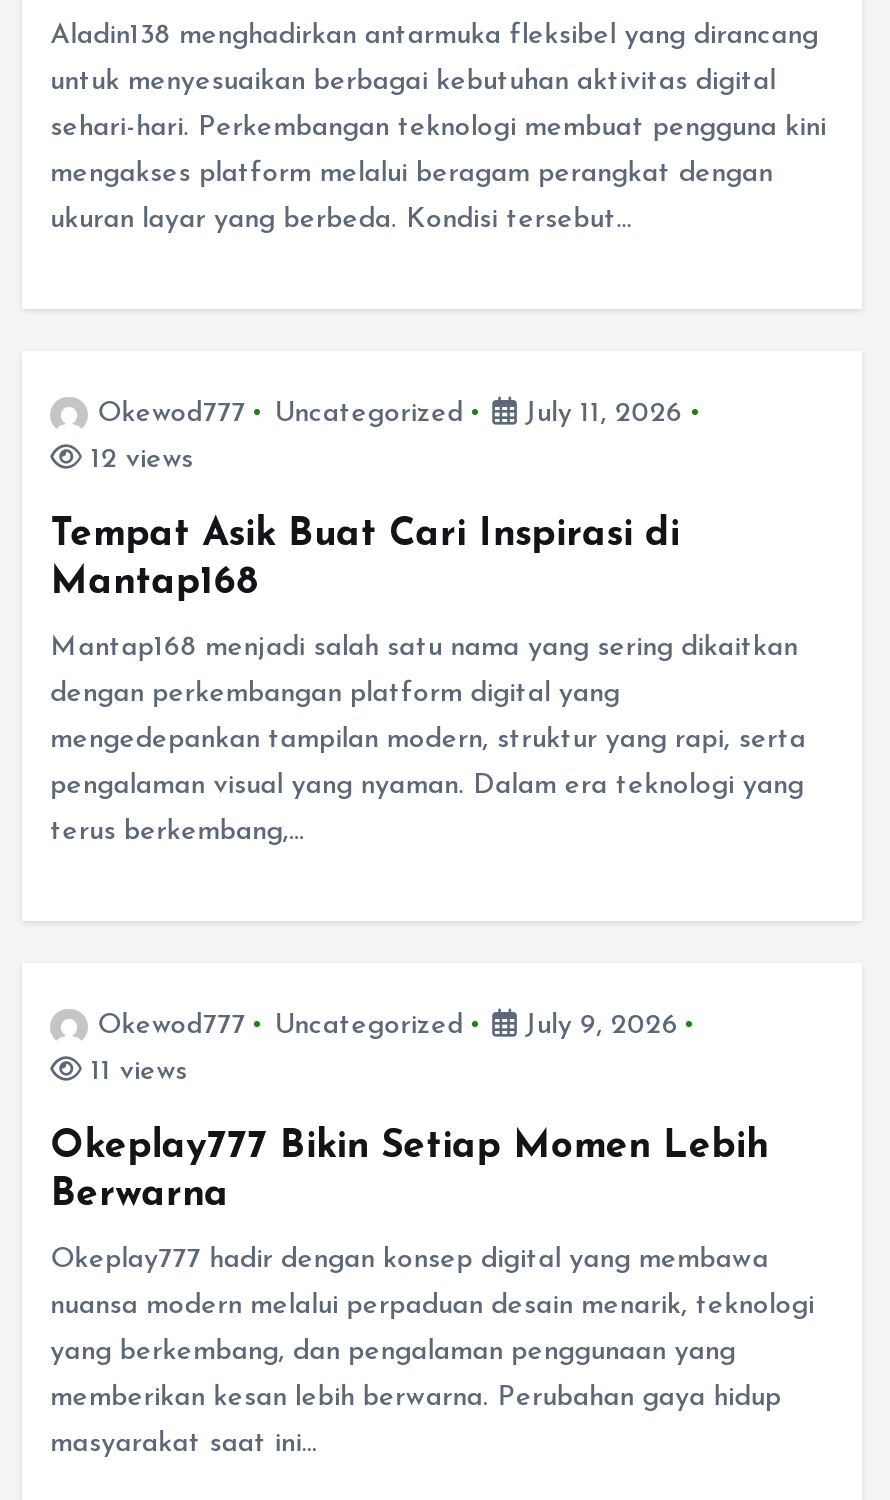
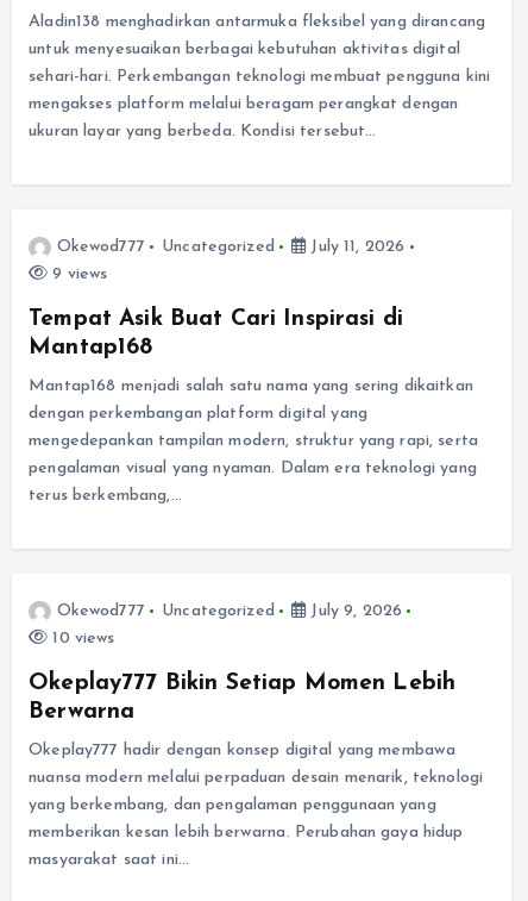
- 12 views
+ 9 views

- 11 views
+ 10 views
